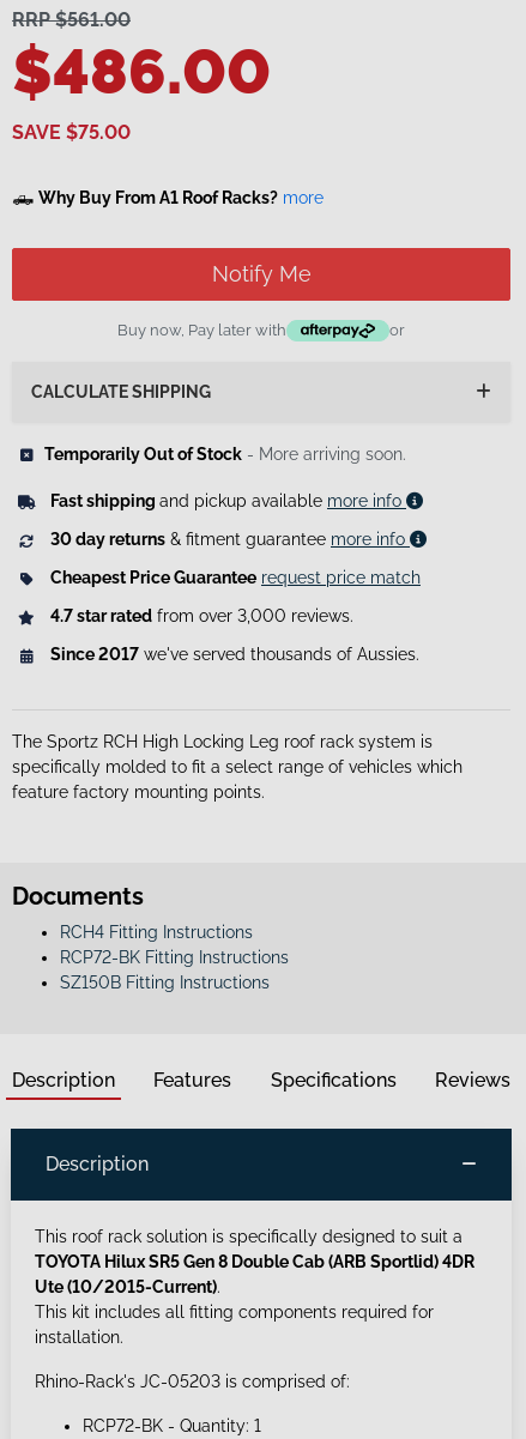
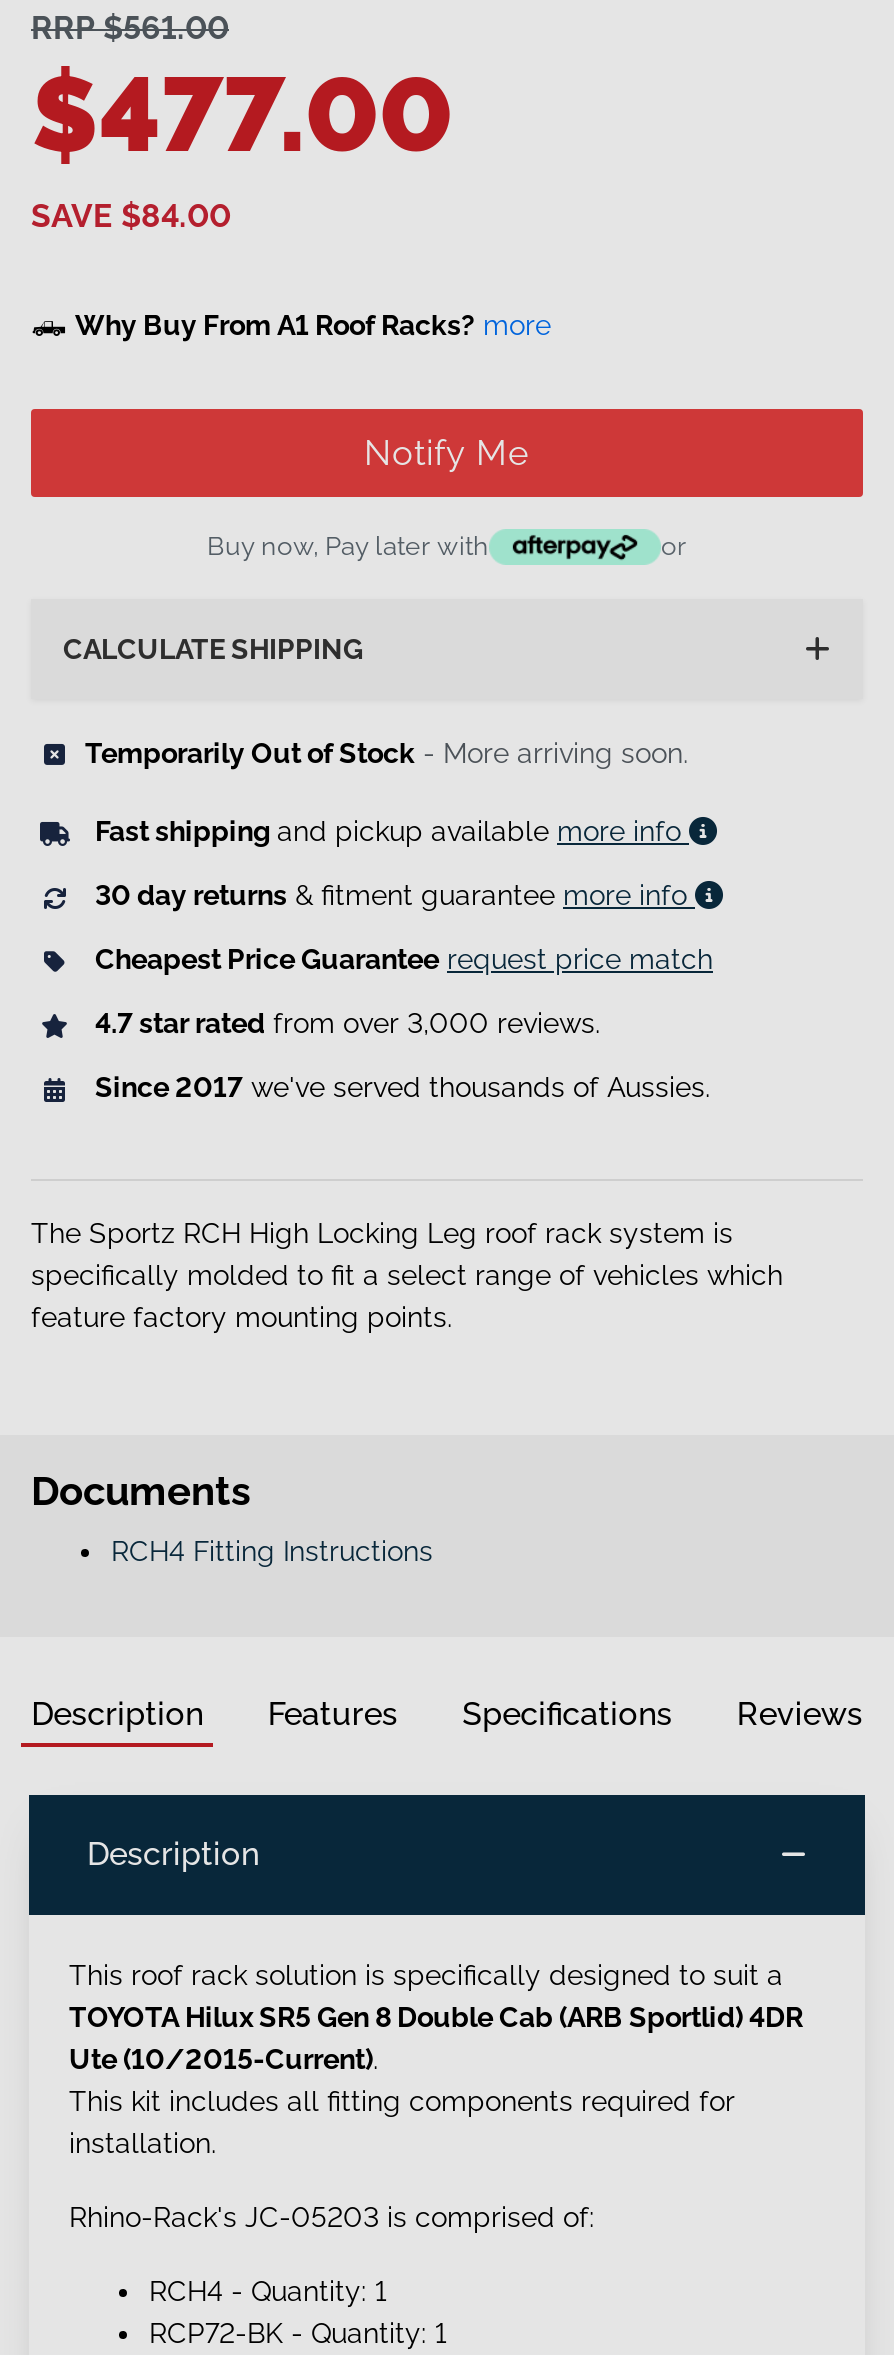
- $486.00
+ $477.00

- SAVE $75.00
+ SAVE $84.00

- RCP72-BK Fitting Instructions
- SZ150B Fitting Instructions

moved up: Description | Features | Specifications | ... | installation. | Rhino-Rack's JC-05203 is comprised of:

+ RCH4 - Quantity: 1
